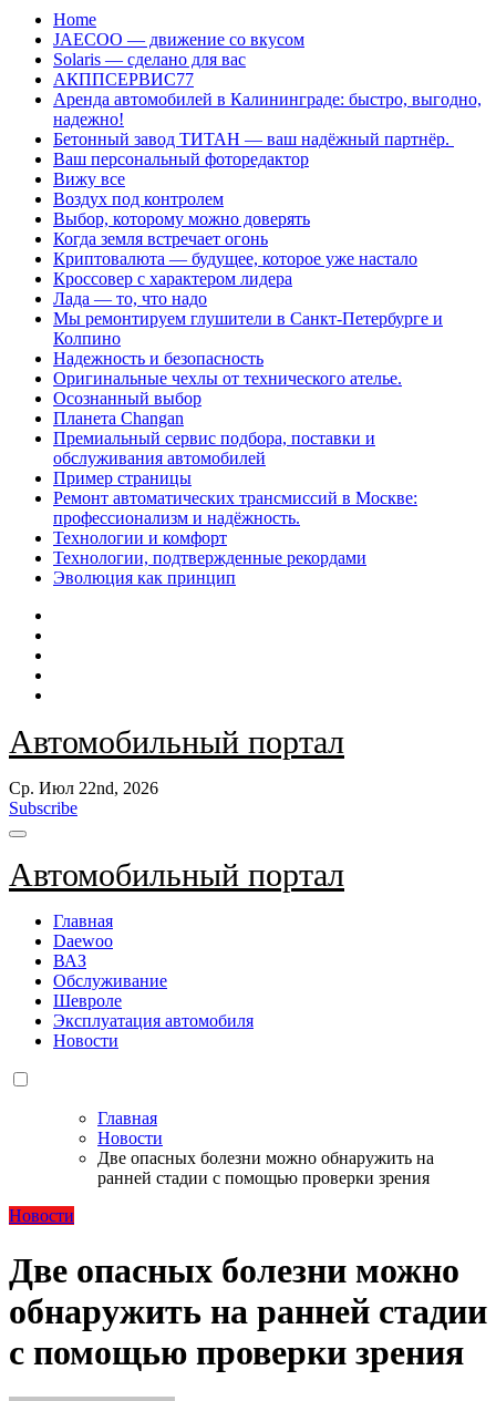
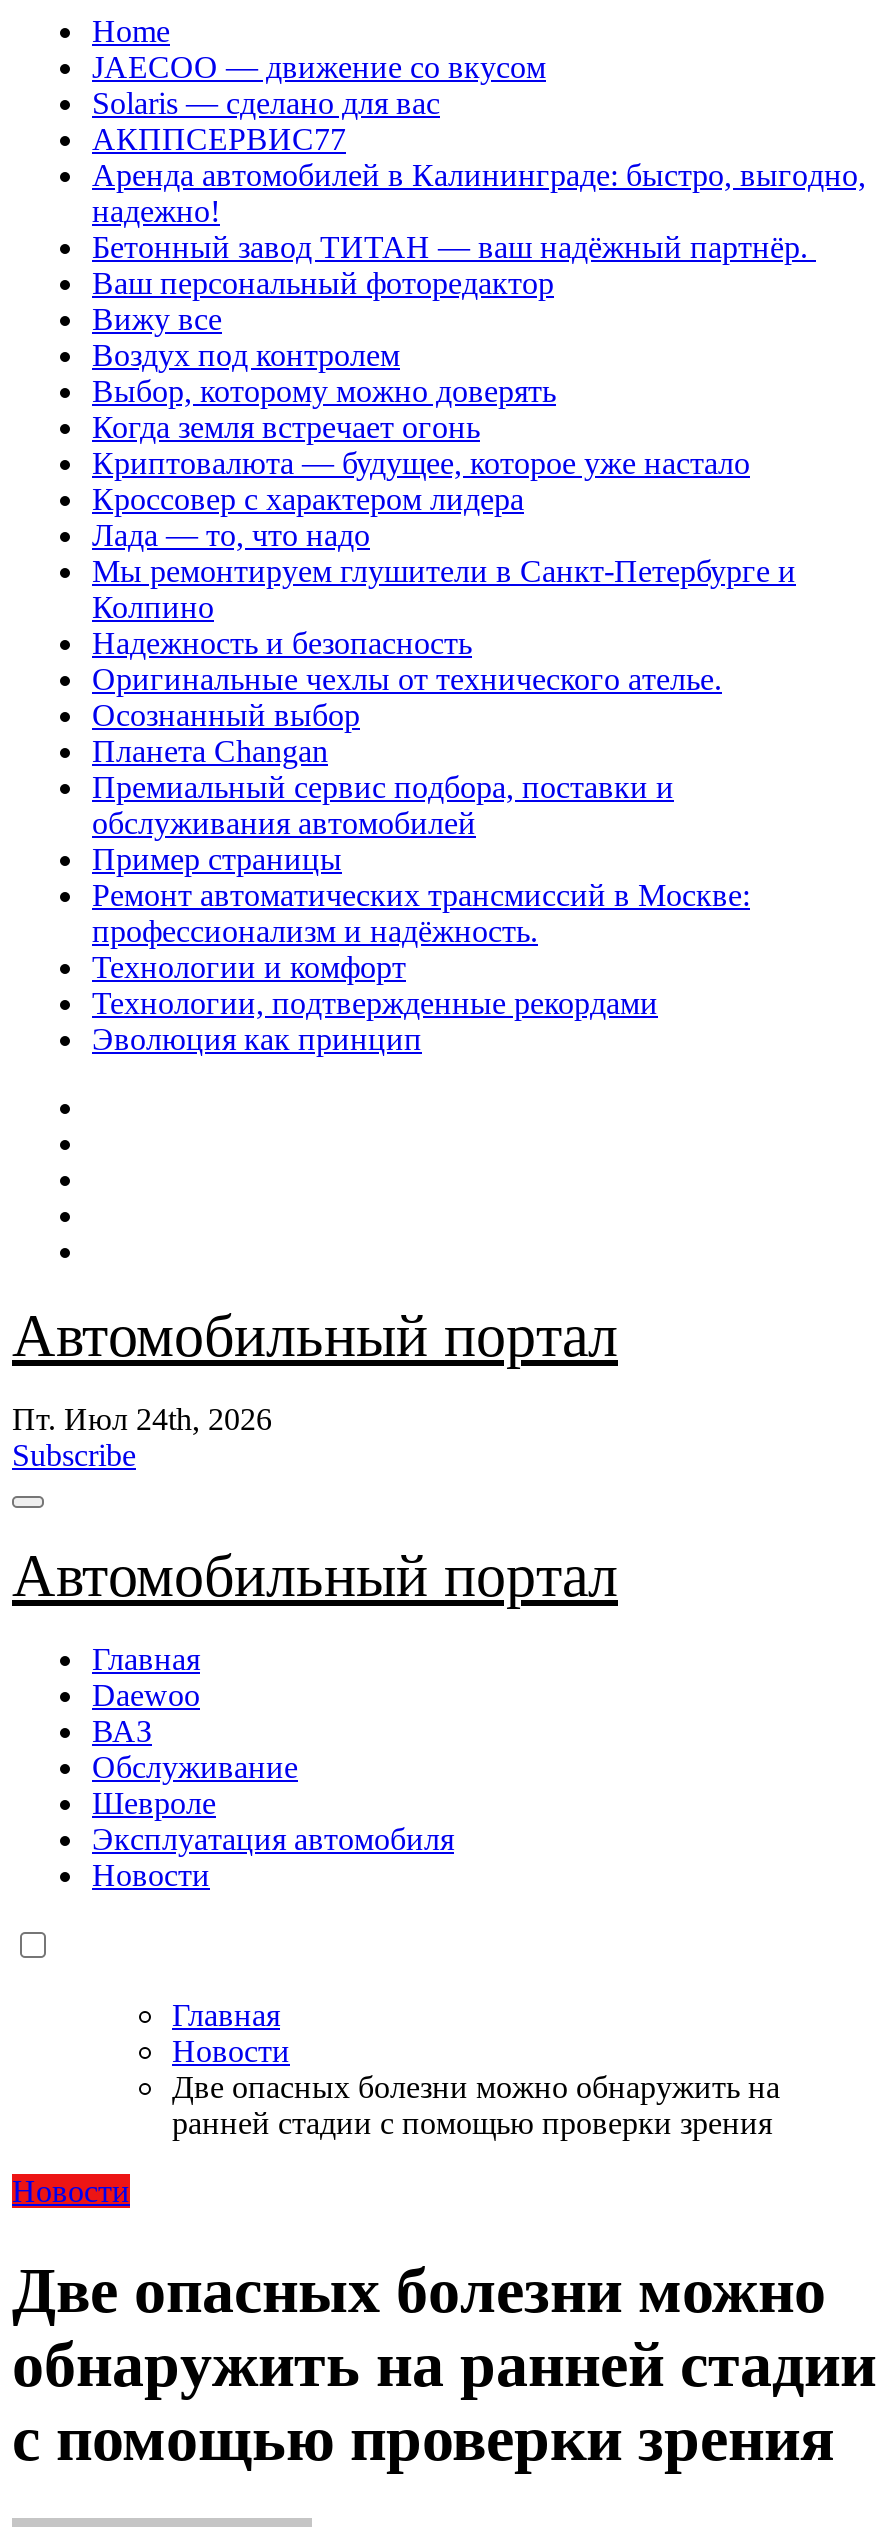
- Ср. Июл 22nd, 2026
+ Пт. Июл 24th, 2026
